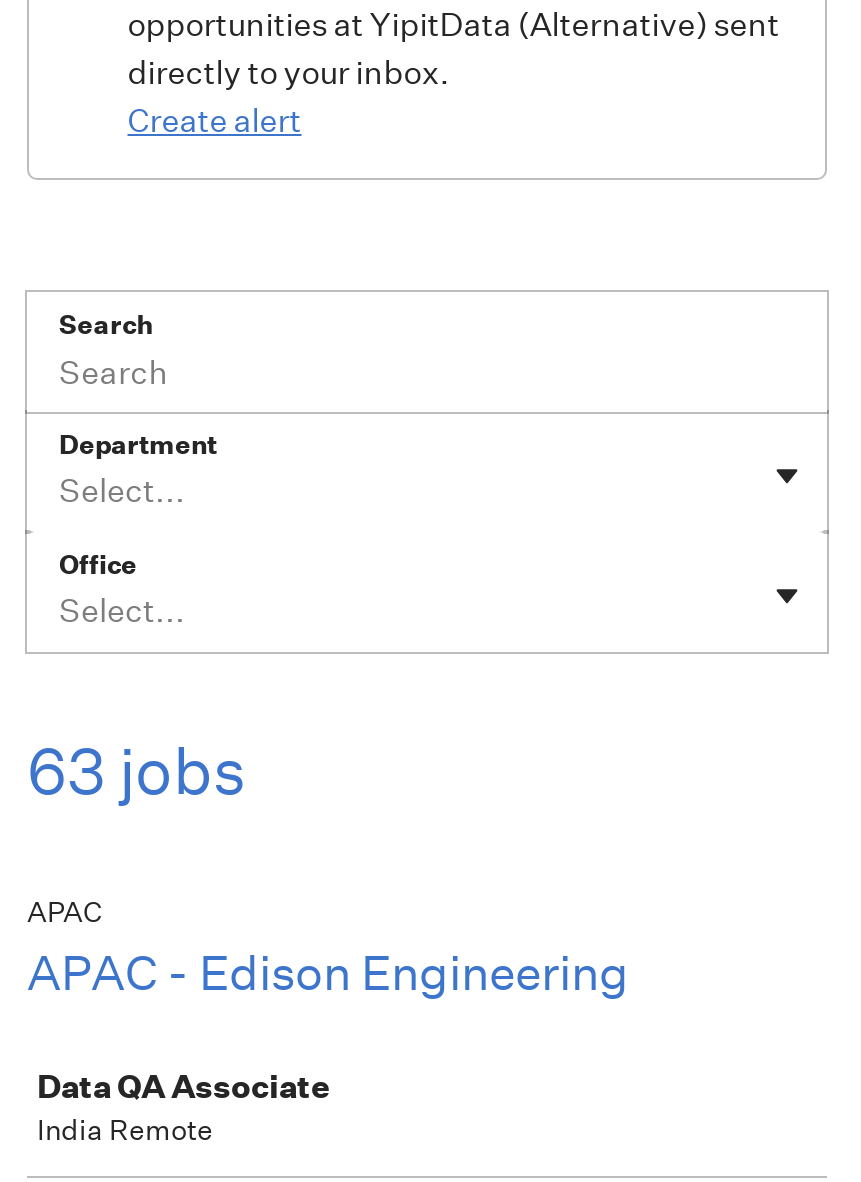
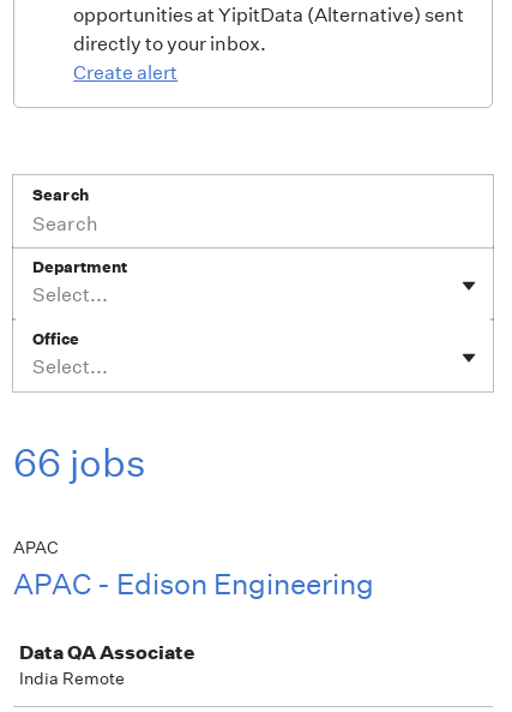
- 63 jobs
+ 66 jobs
